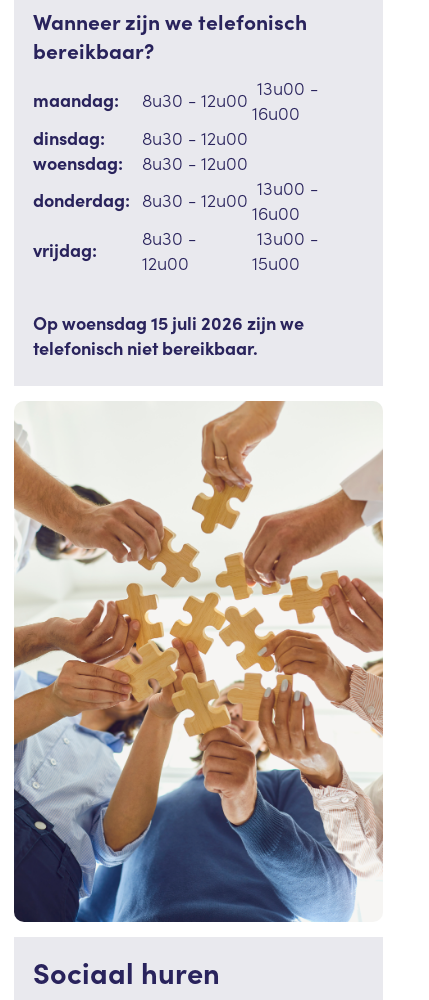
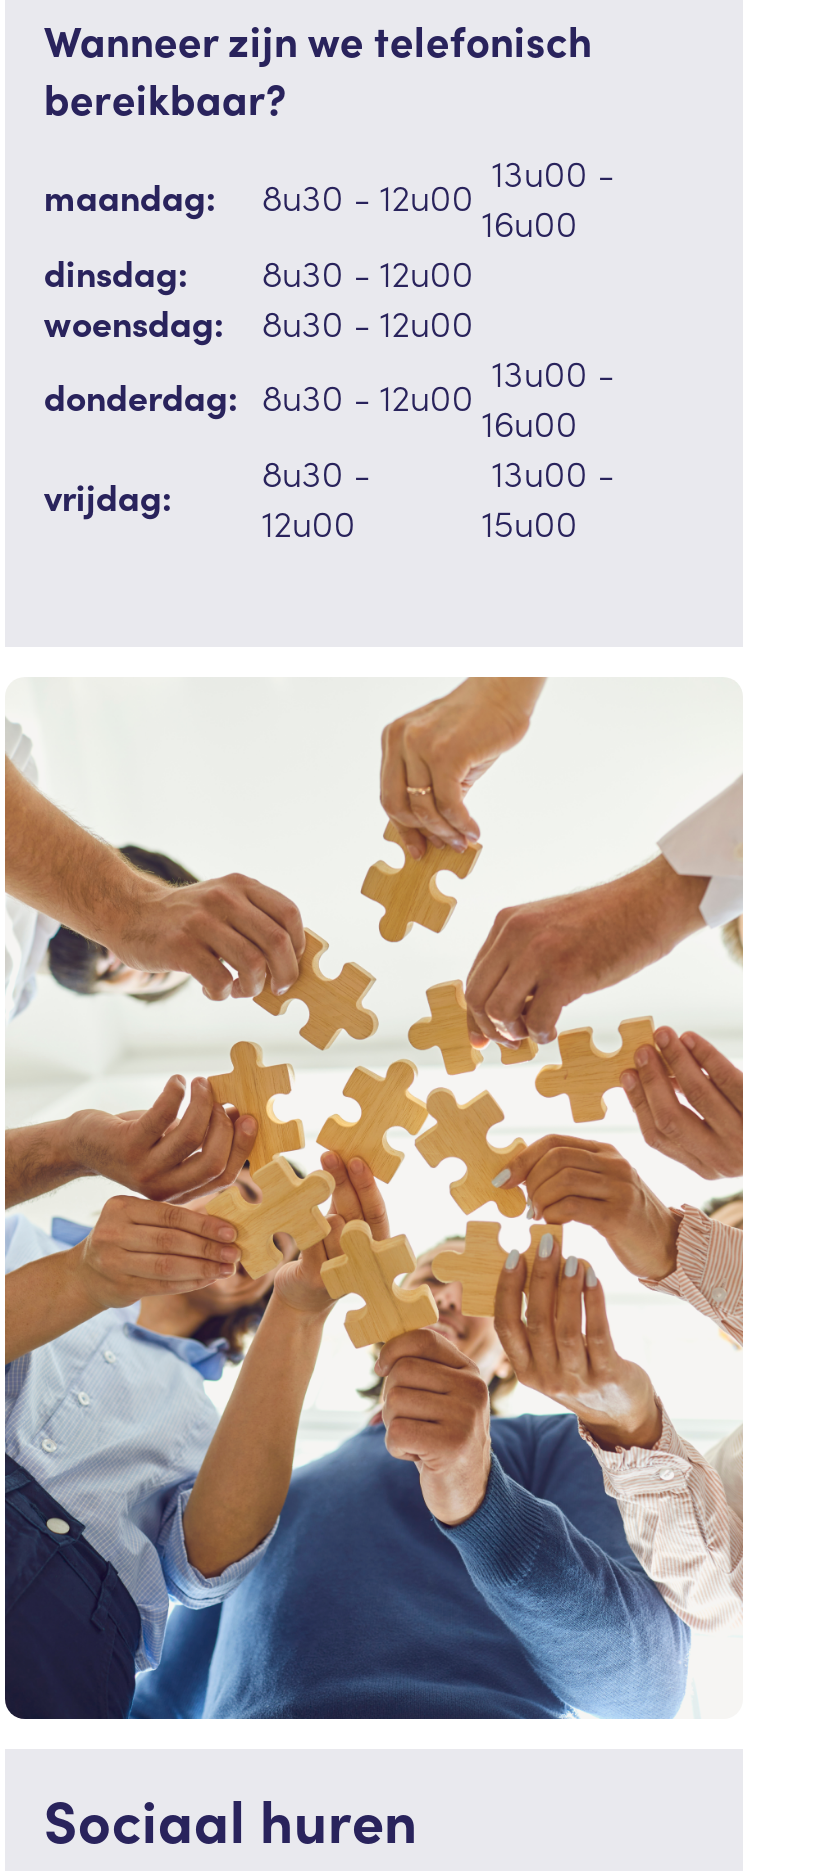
- Op woensdag 15 juli 2026 zijn we
- telefonisch niet bereikbaar.
